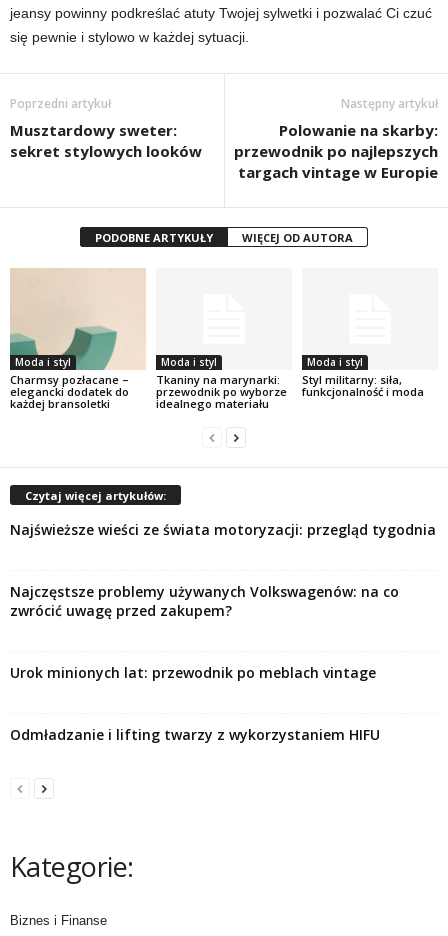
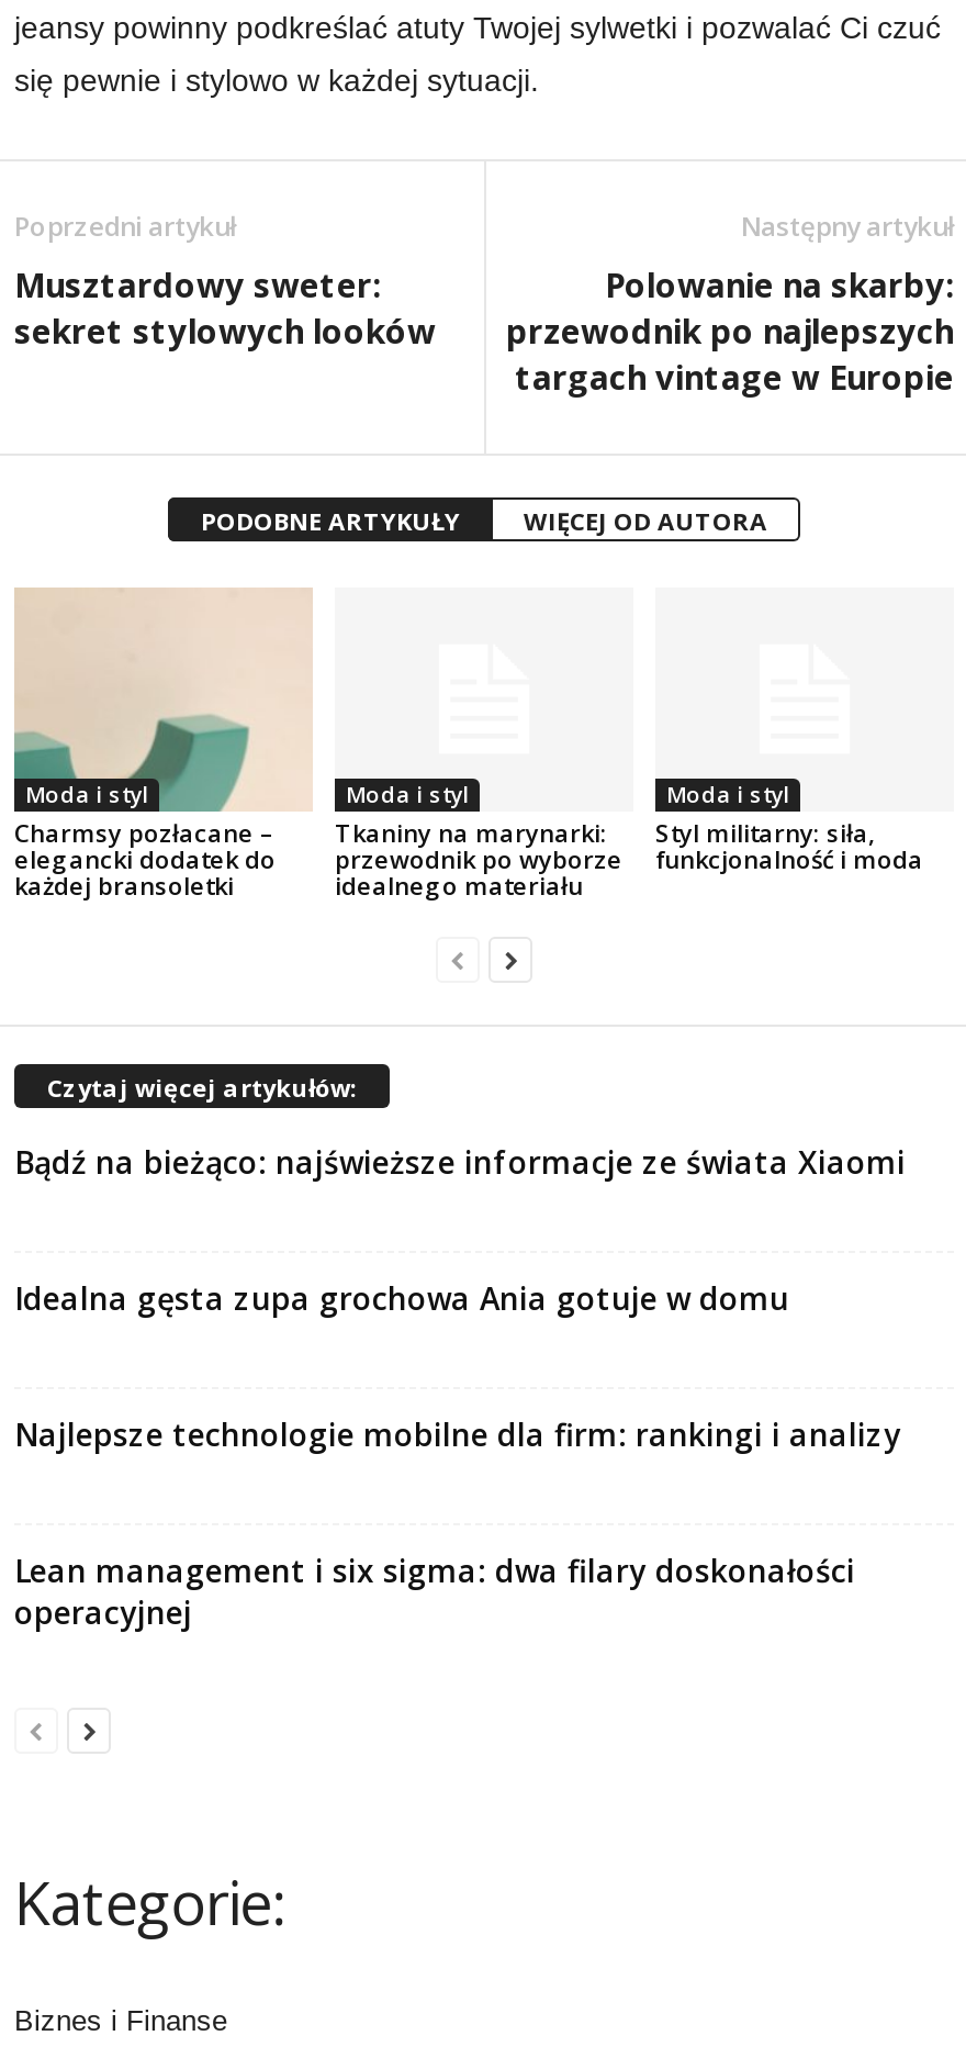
- Najświeższe wieści ze świata motoryzacji: przegląd tygodnia
+ Bądź na bieżąco: najświeższe informacje ze świata Xiaomi

- Najczęstsze problemy używanych Volkswagenów: na co
- zwrócić uwagę przed zakupem?
+ Idealna gęsta zupa grochowa Ania gotuje w domu

- Urok minionych lat: przewodnik po meblach vintage
+ Najlepsze technologie mobilne dla firm: rankingi i analizy

- Odmładzanie i lifting twarzy z wykorzystaniem HIFU
+ Lean management i six sigma: dwa filary doskonałości
+ operacyjnej
